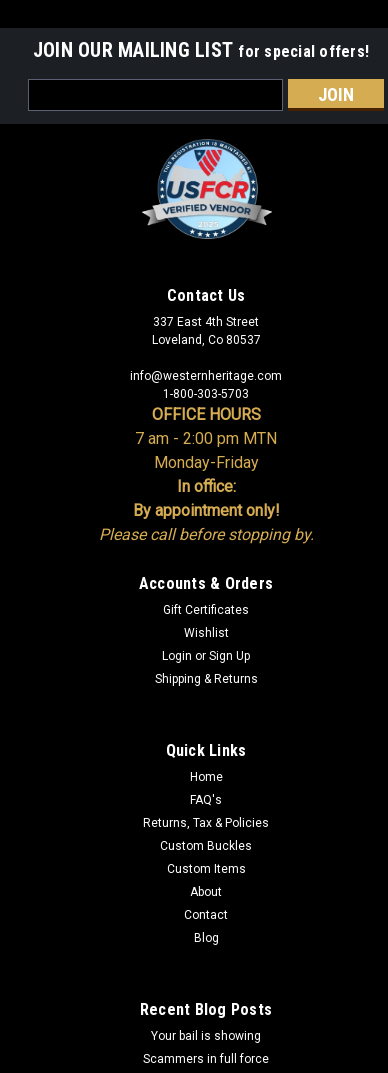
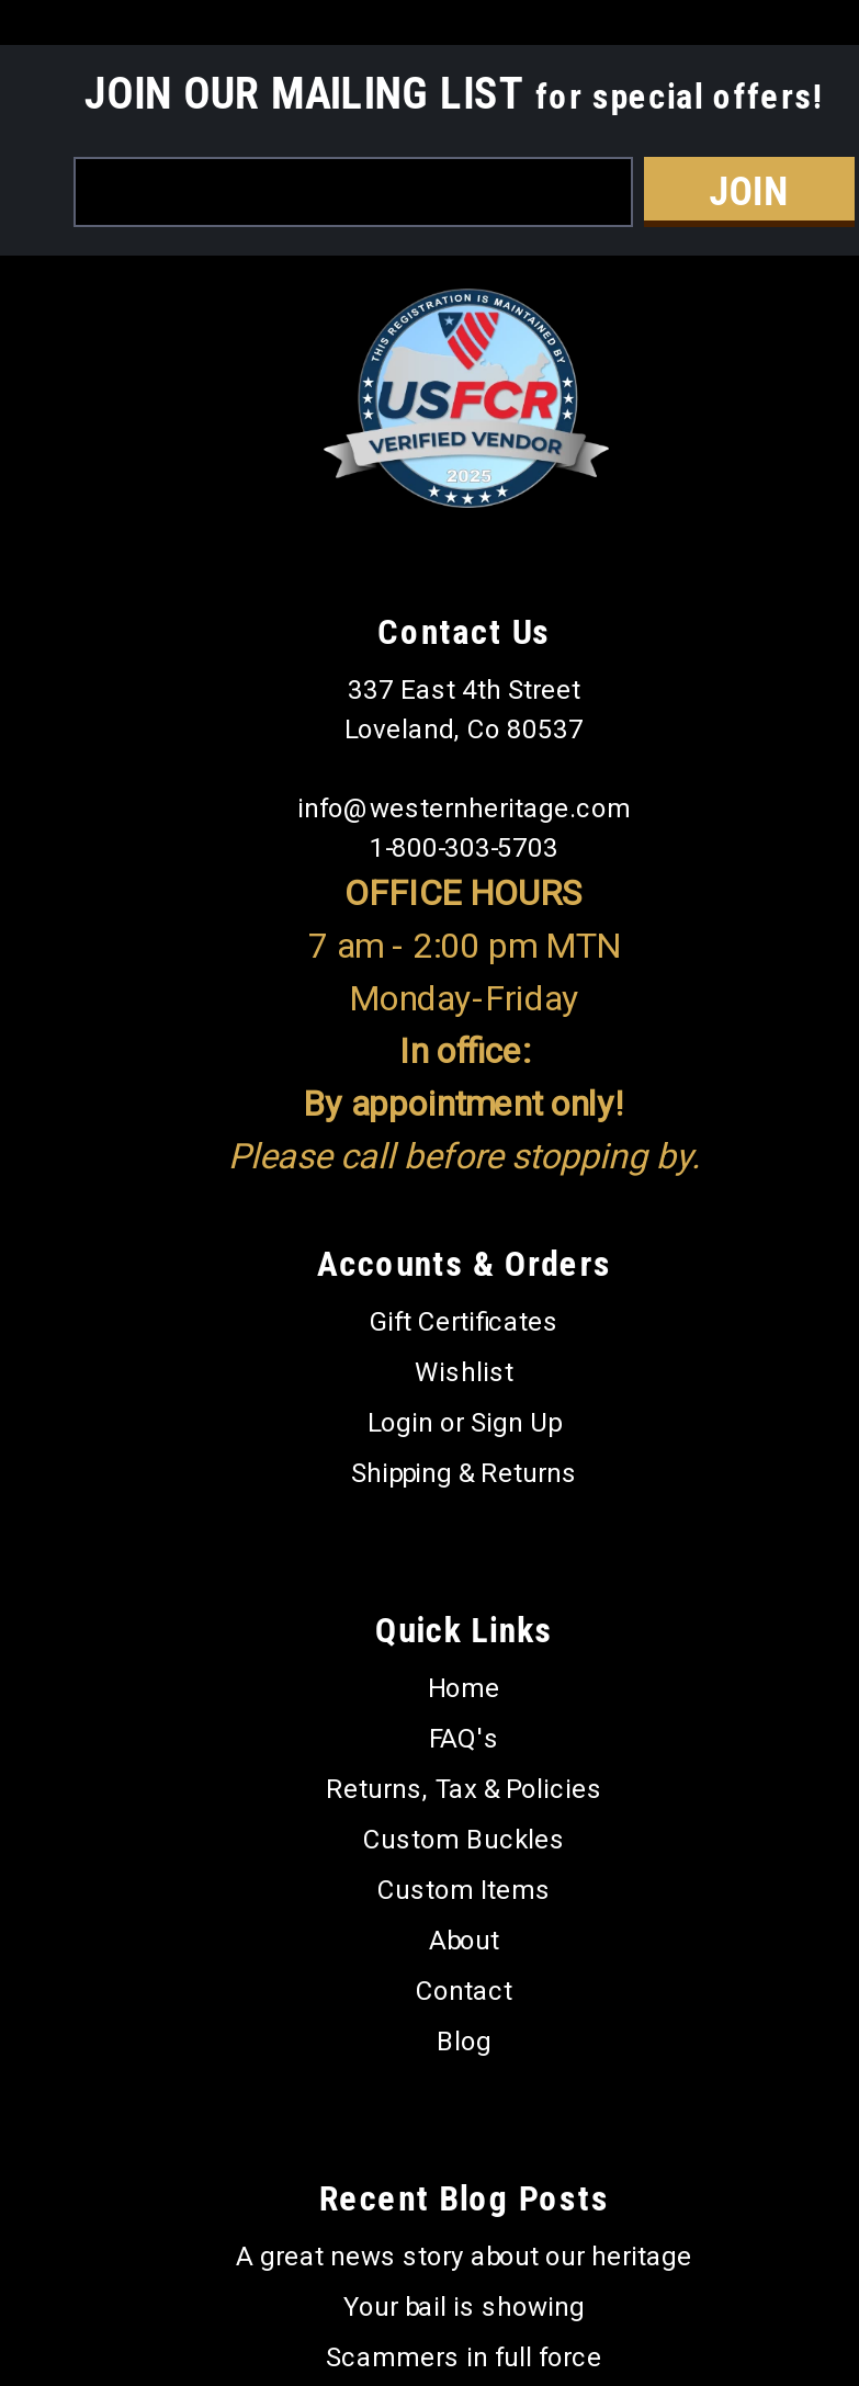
+ A great news story about our heritage
